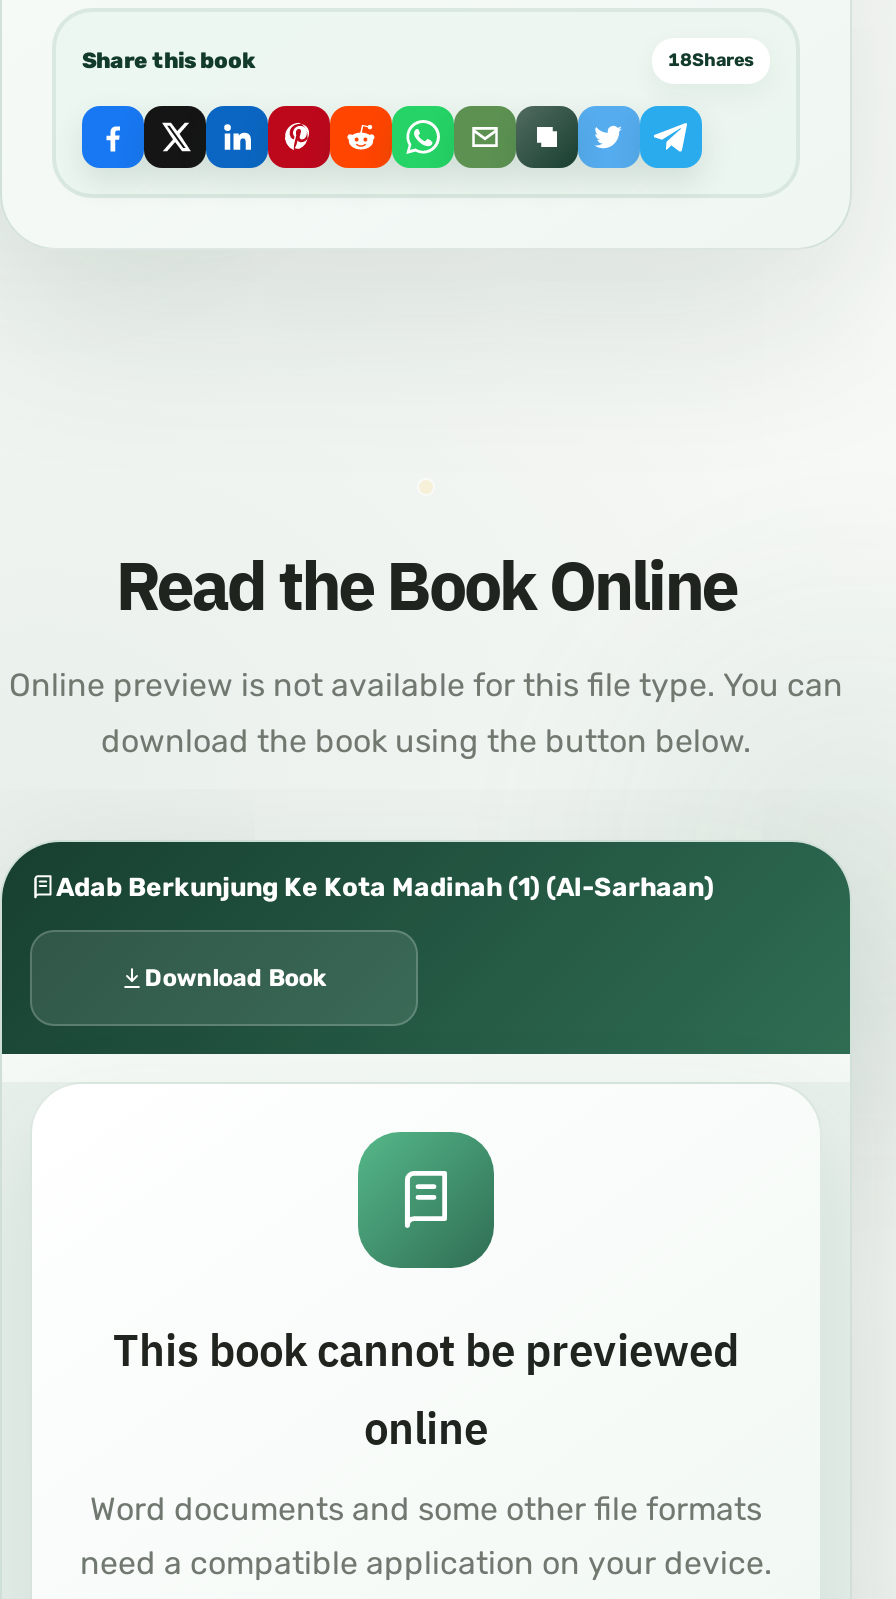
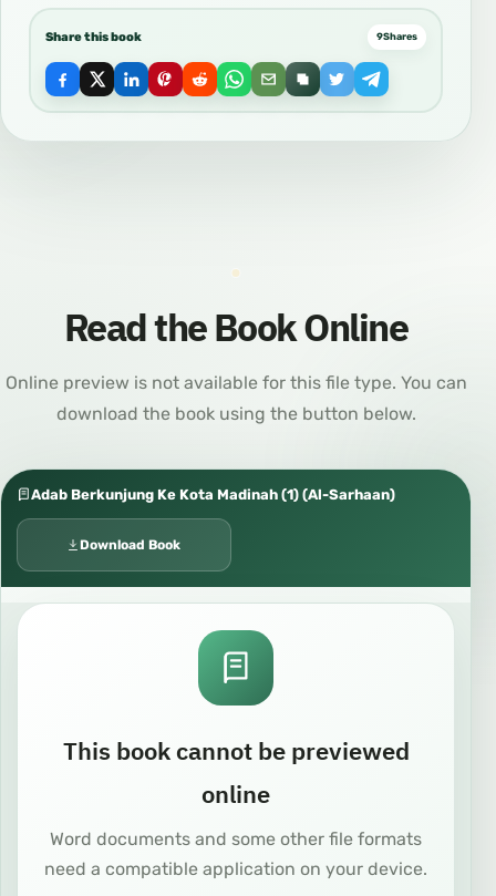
- 18Shares
+ 9Shares
